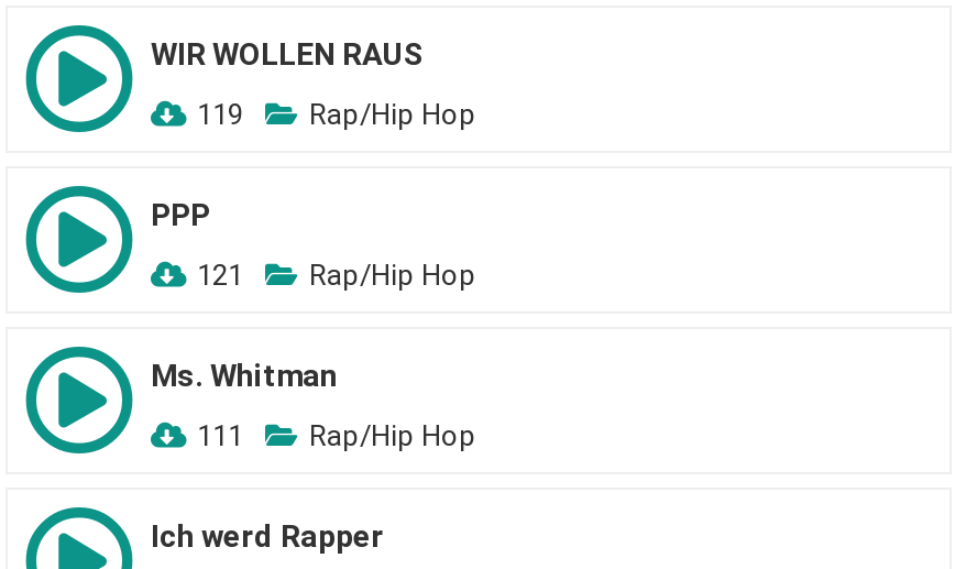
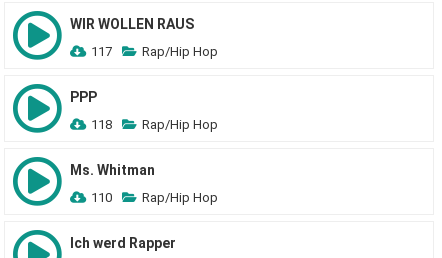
- 119 Rap/Hip Hop
+ 117 Rap/Hip Hop

- 121 Rap/Hip Hop
+ 118 Rap/Hip Hop

- 111 Rap/Hip Hop
+ 110 Rap/Hip Hop
